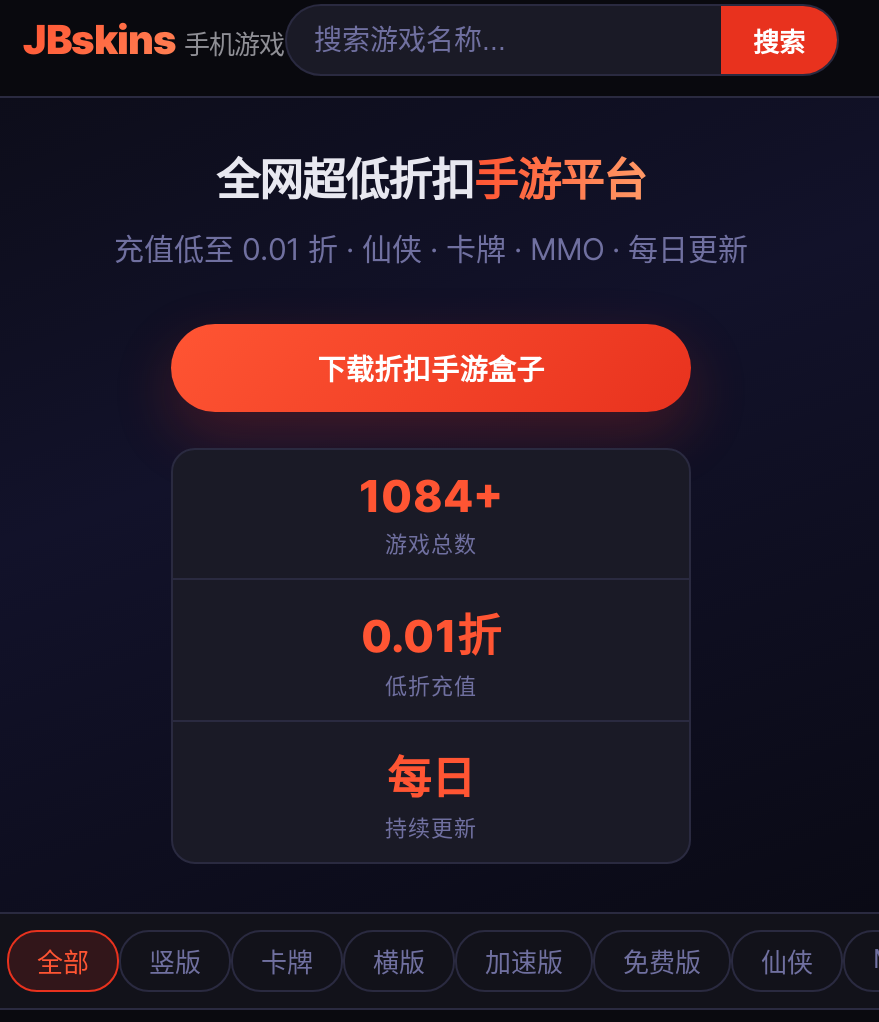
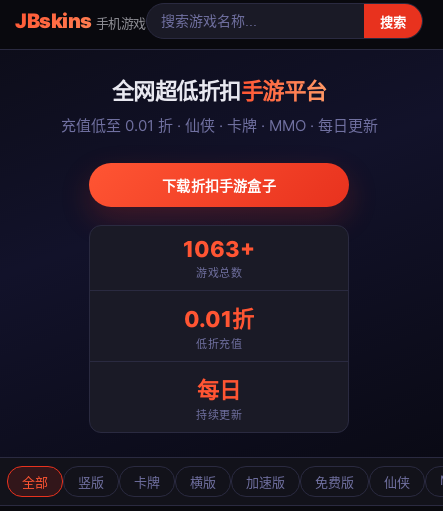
- 1084+
+ 1063+
